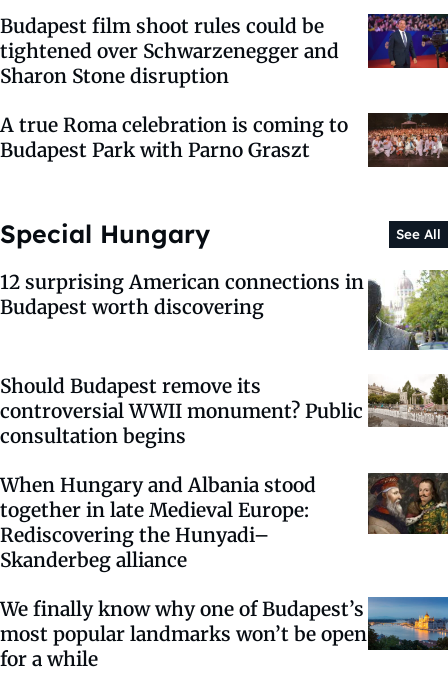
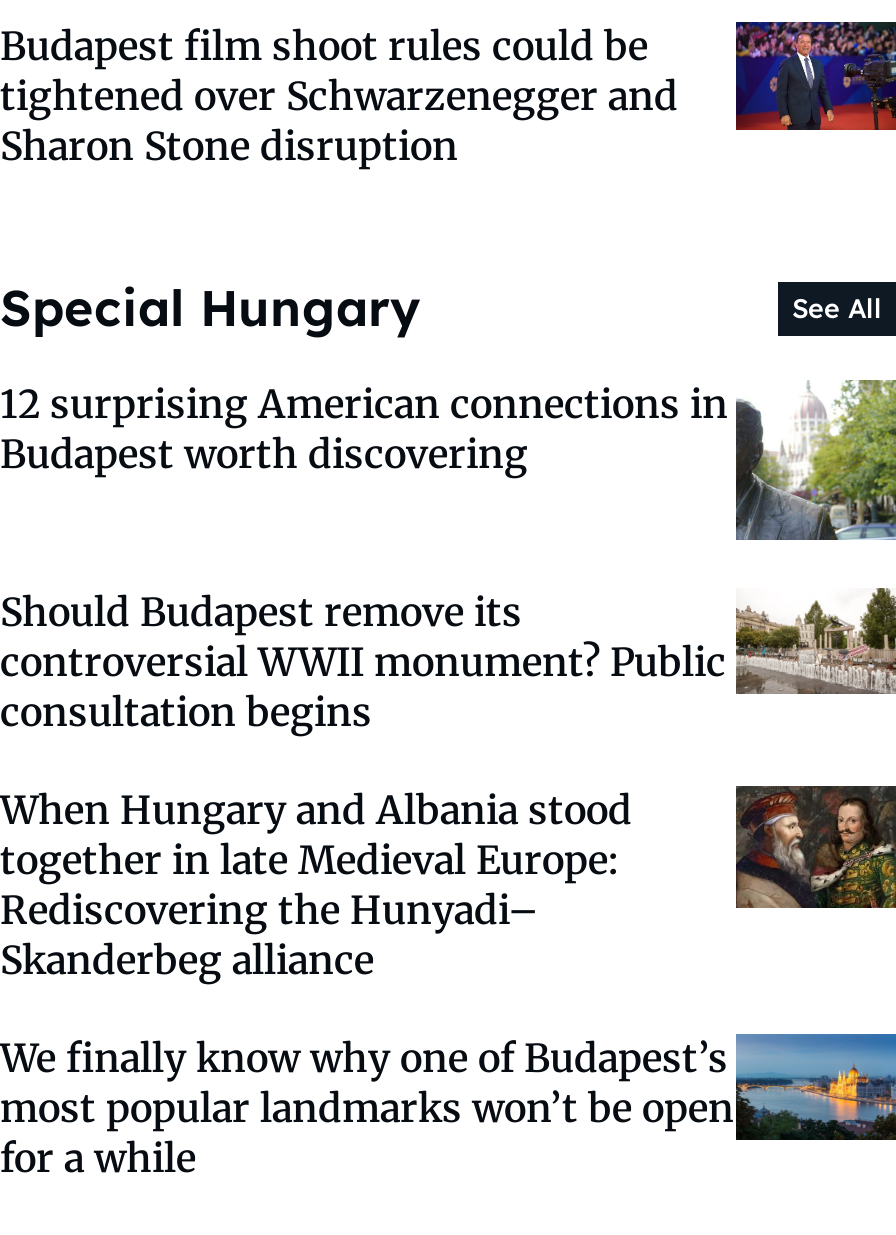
- [image]
- A true Roma celebration is coming to
- Budapest Park with Parno Graszt
